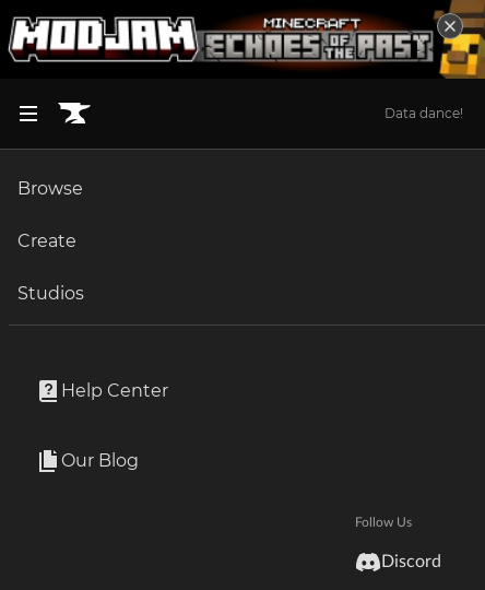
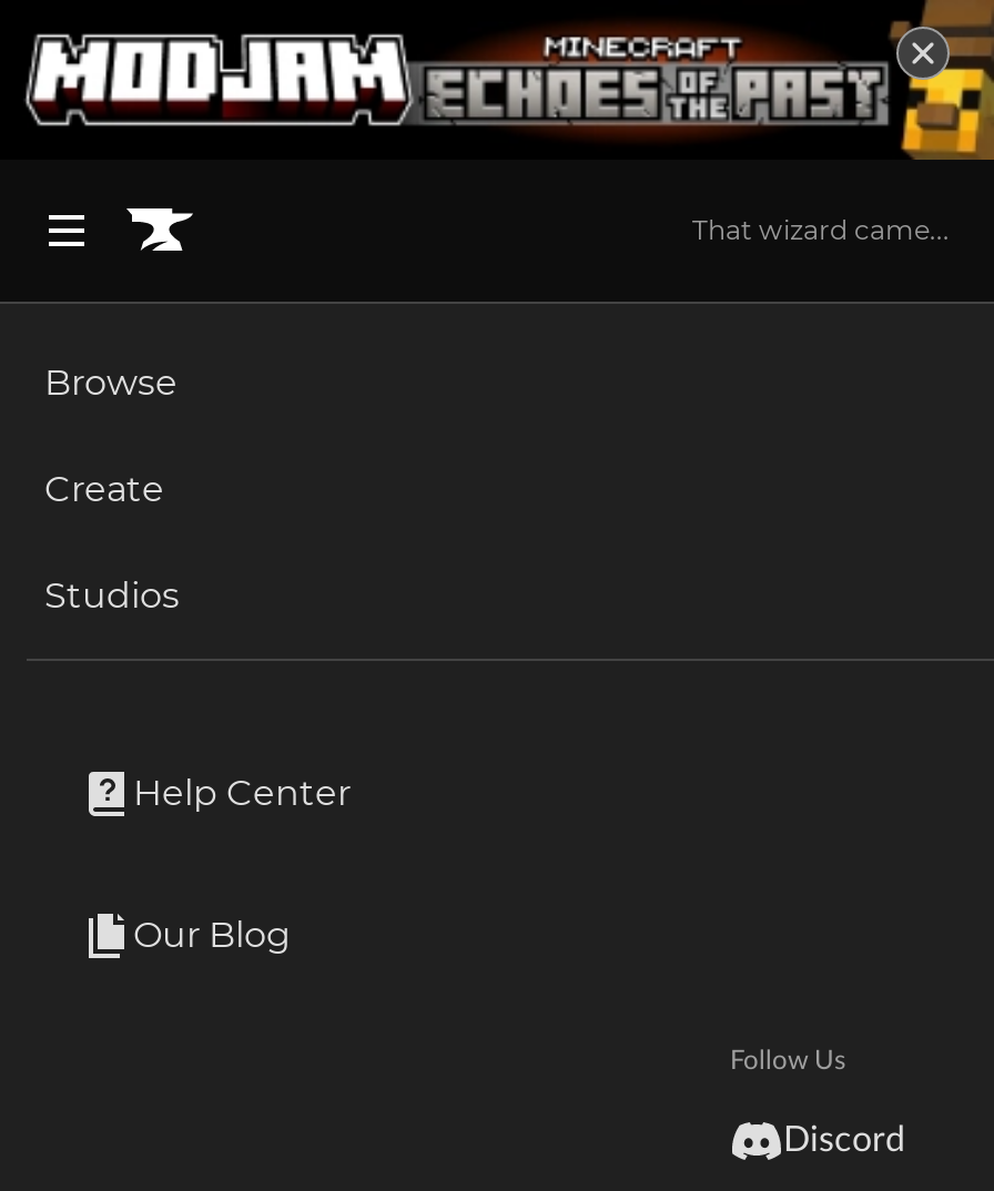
- Data dance!
+ That wizard came...
